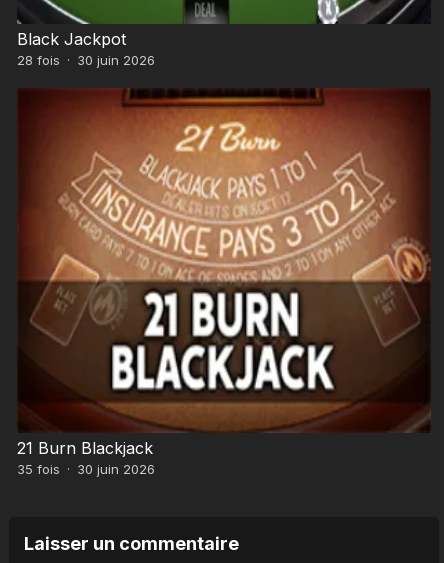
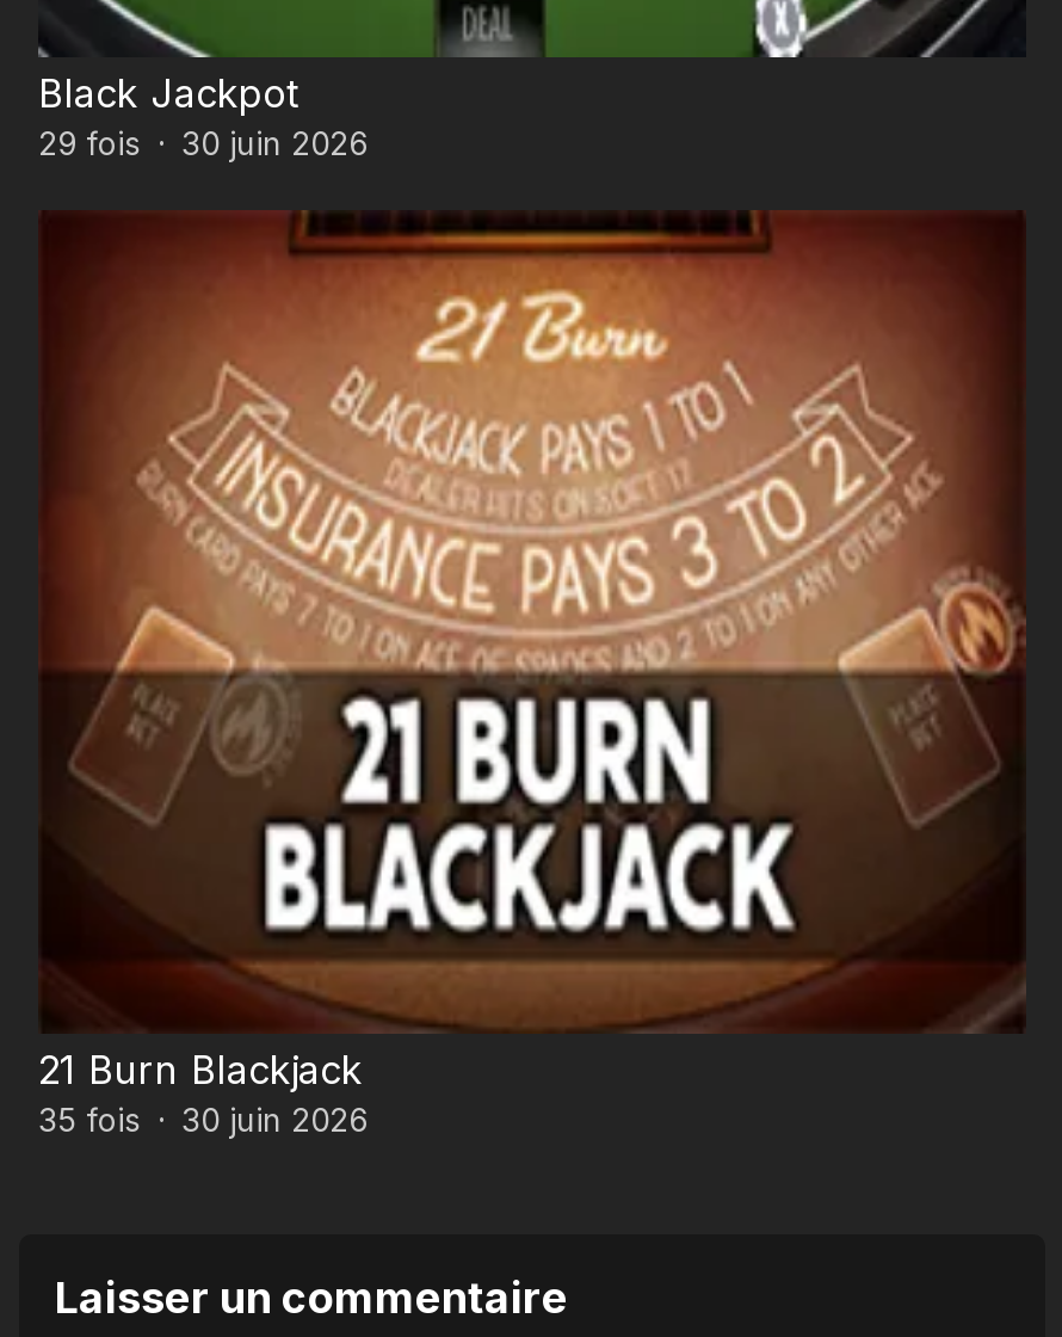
- 28 fois · 30 juin 2026
+ 29 fois · 30 juin 2026
